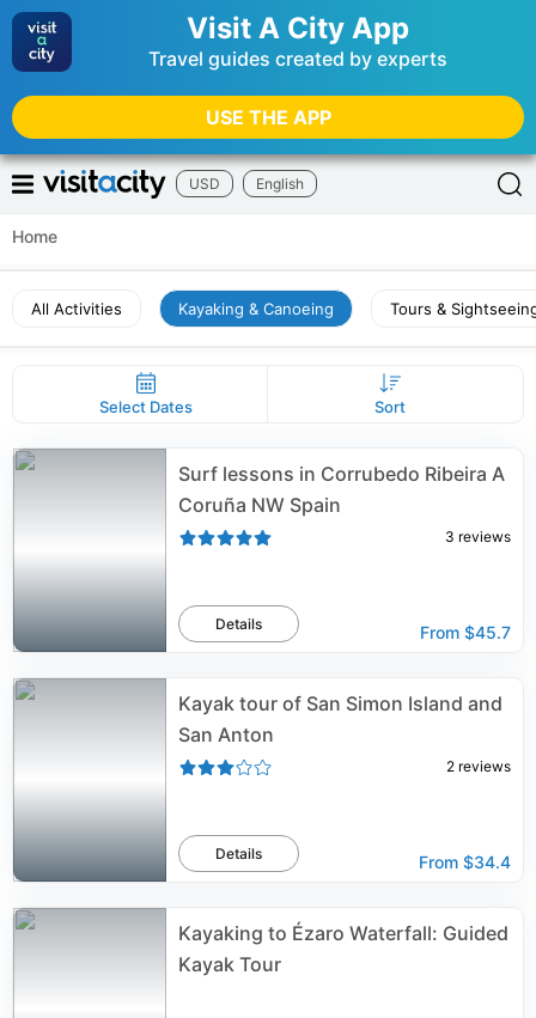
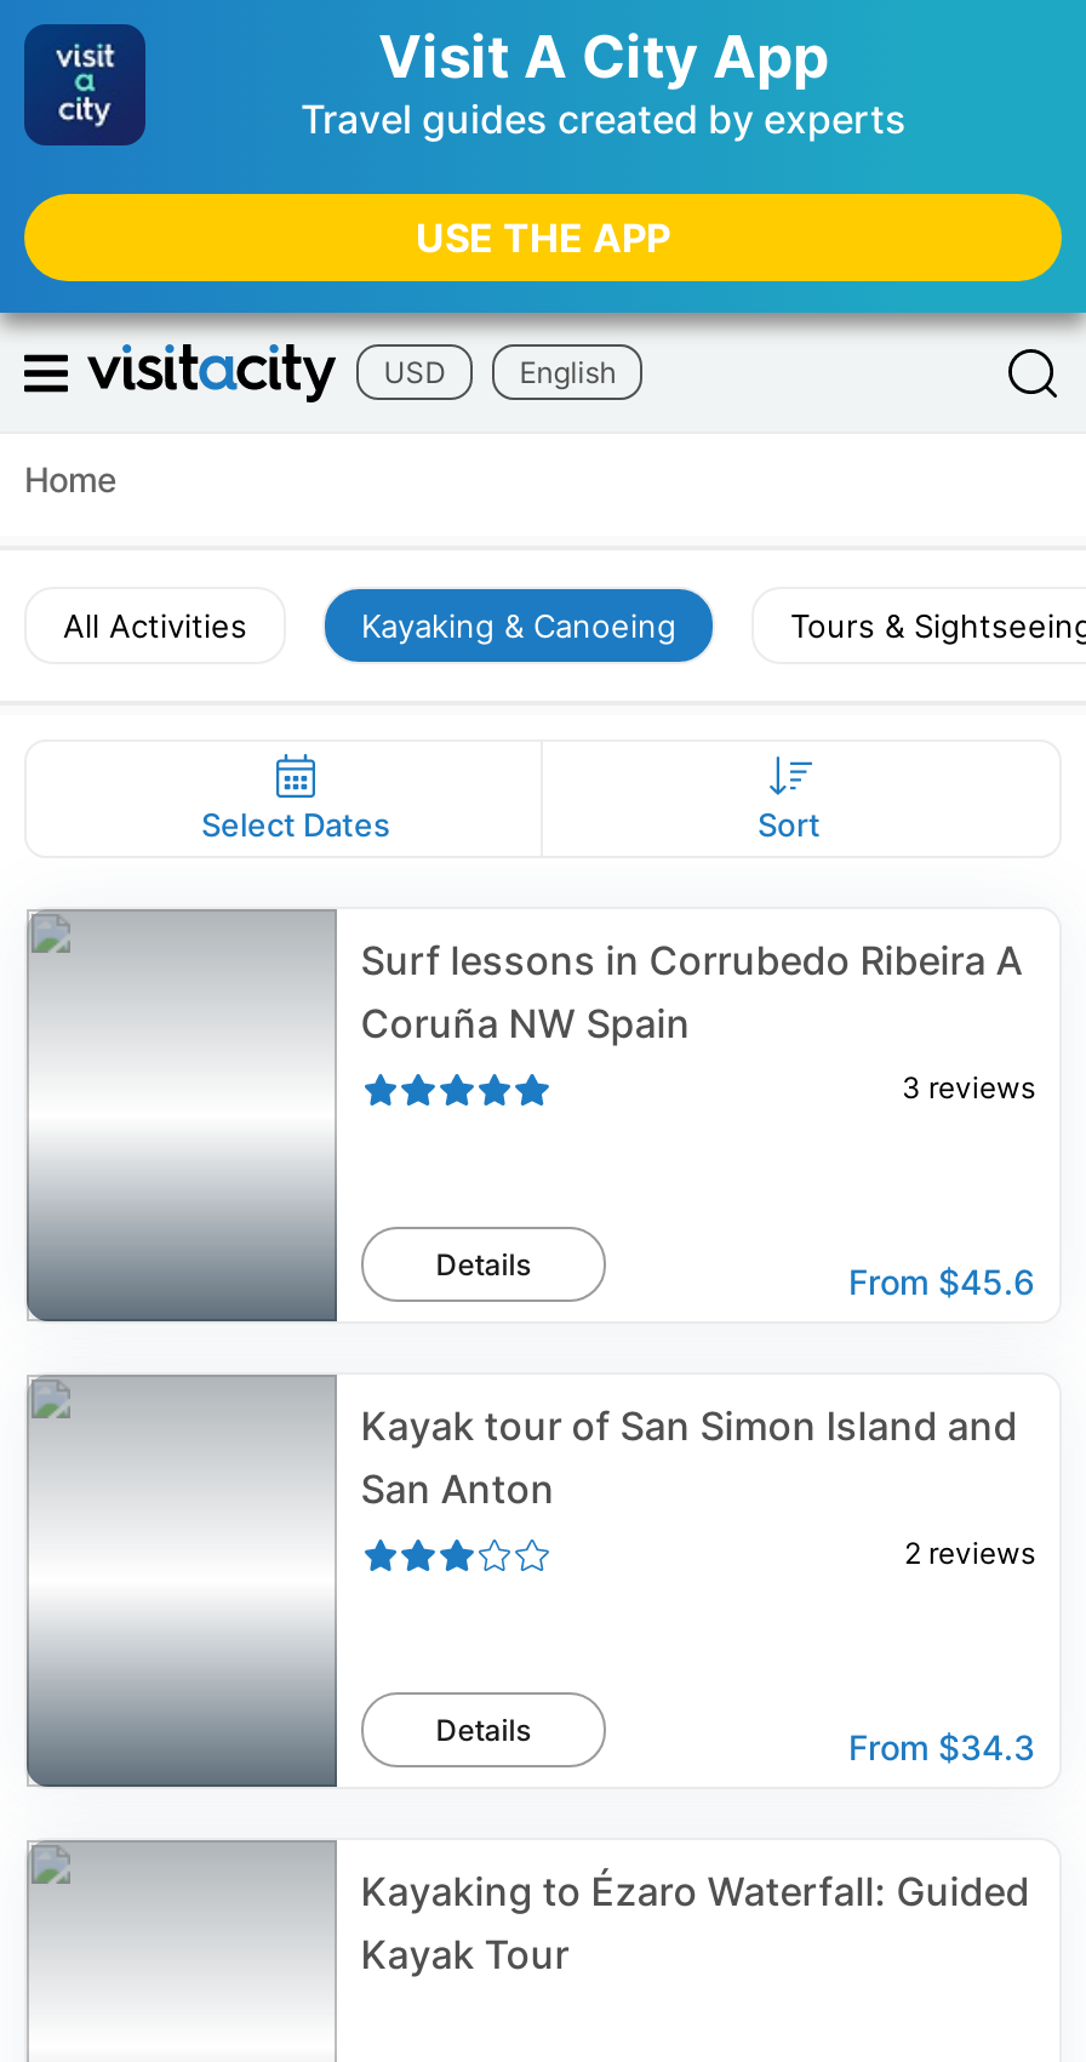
- From $45.7
+ From $45.6

- From $34.4
+ From $34.3
